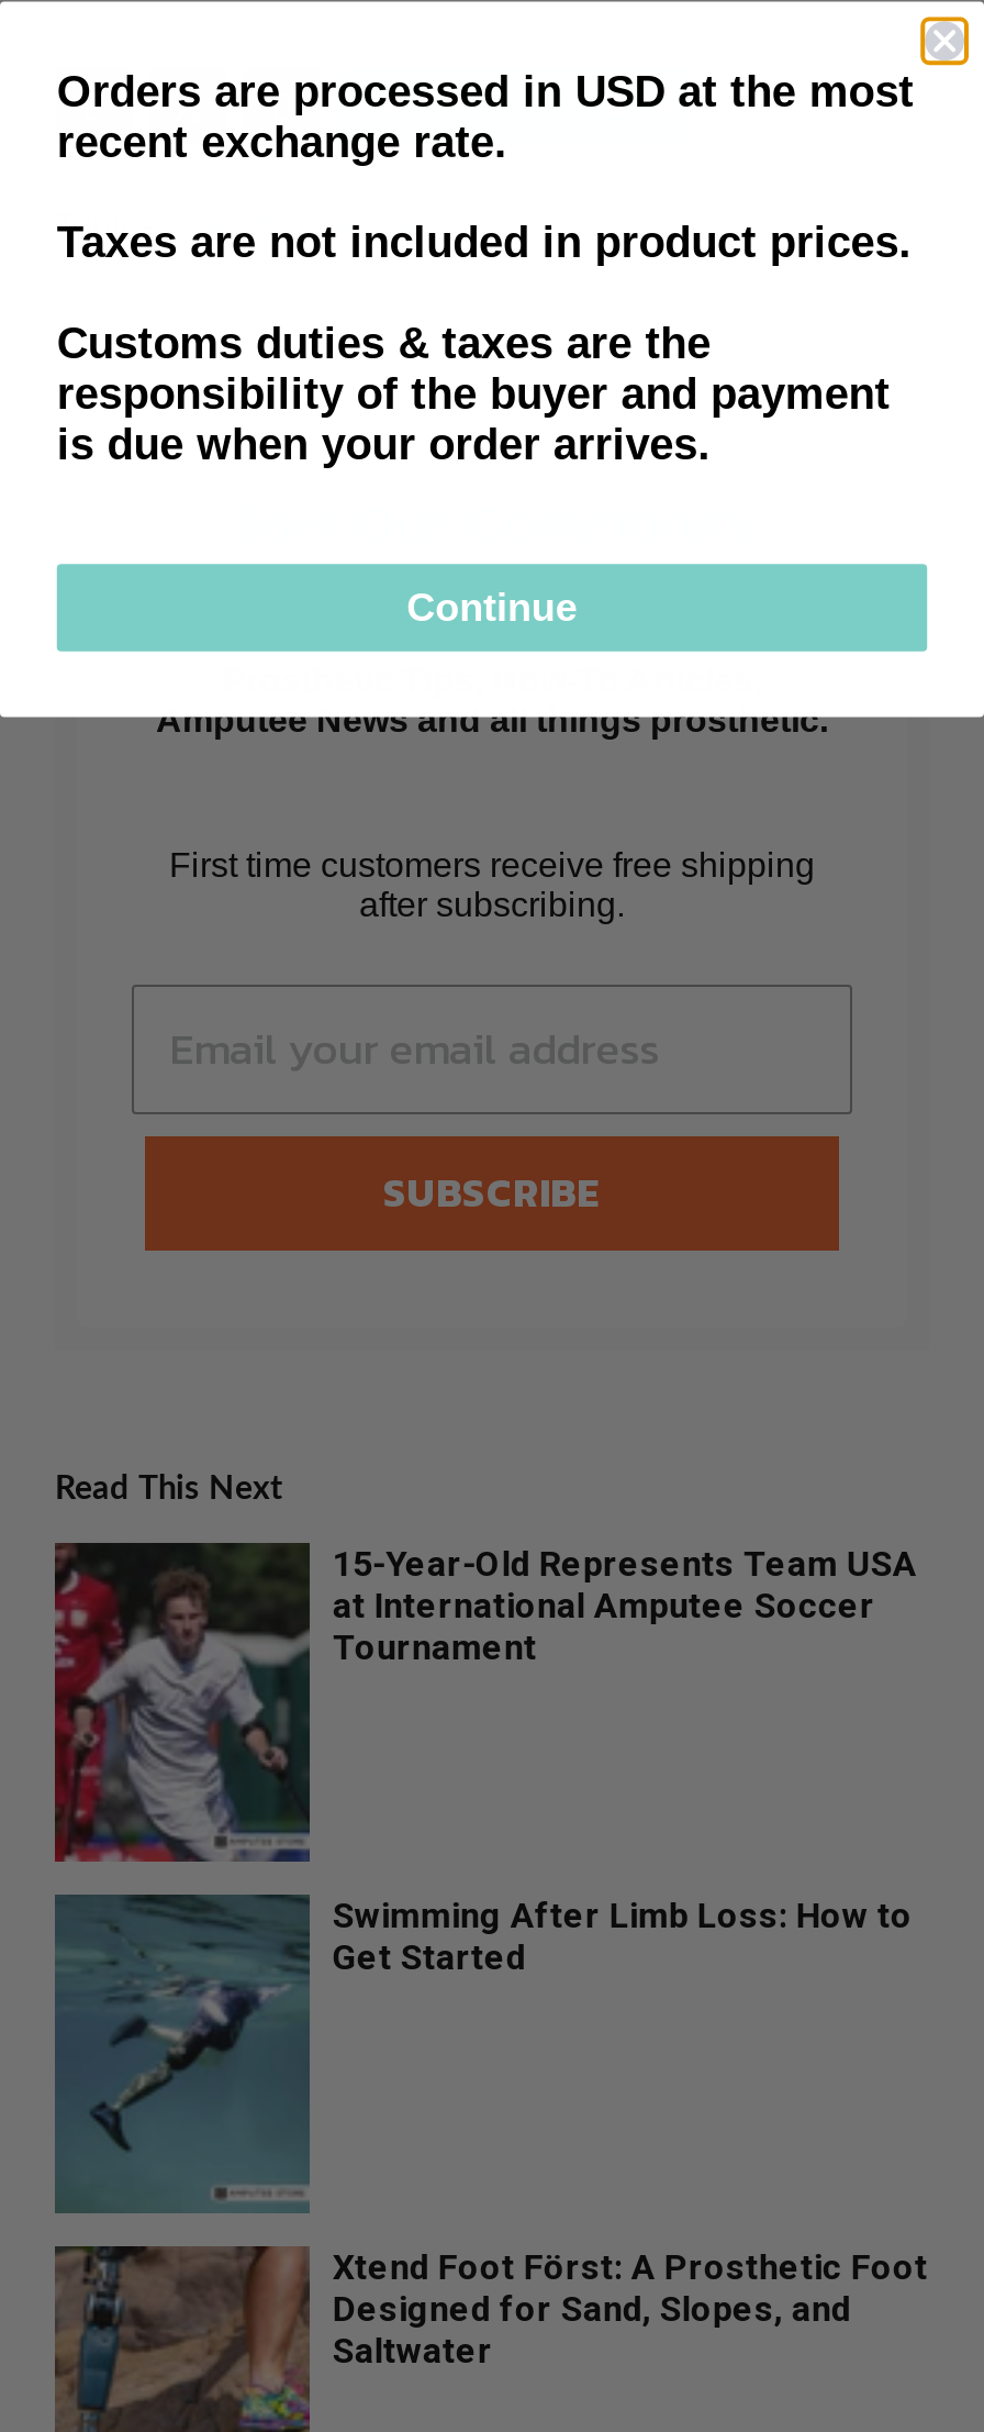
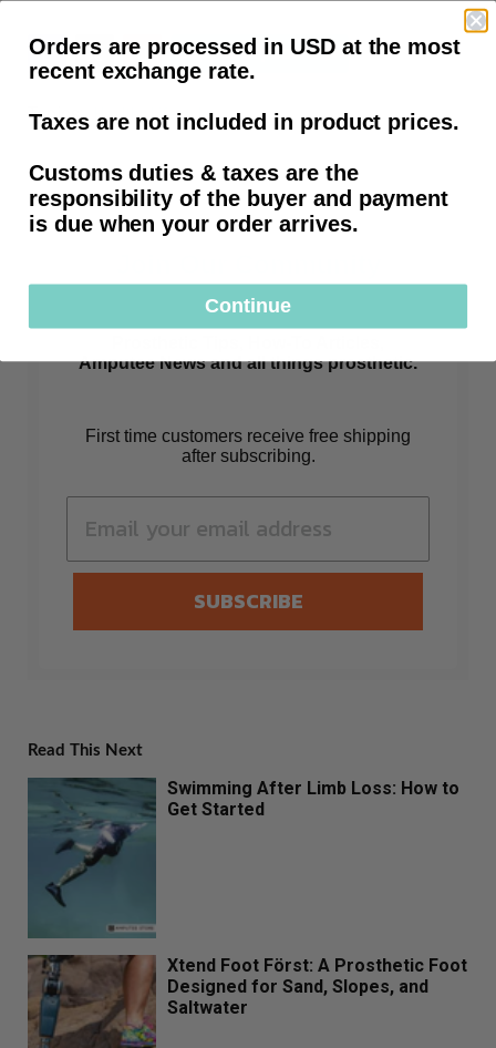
- [image]
- 15-Year-Old Represents Team USA
- at International Amputee Soccer
- Tournament
